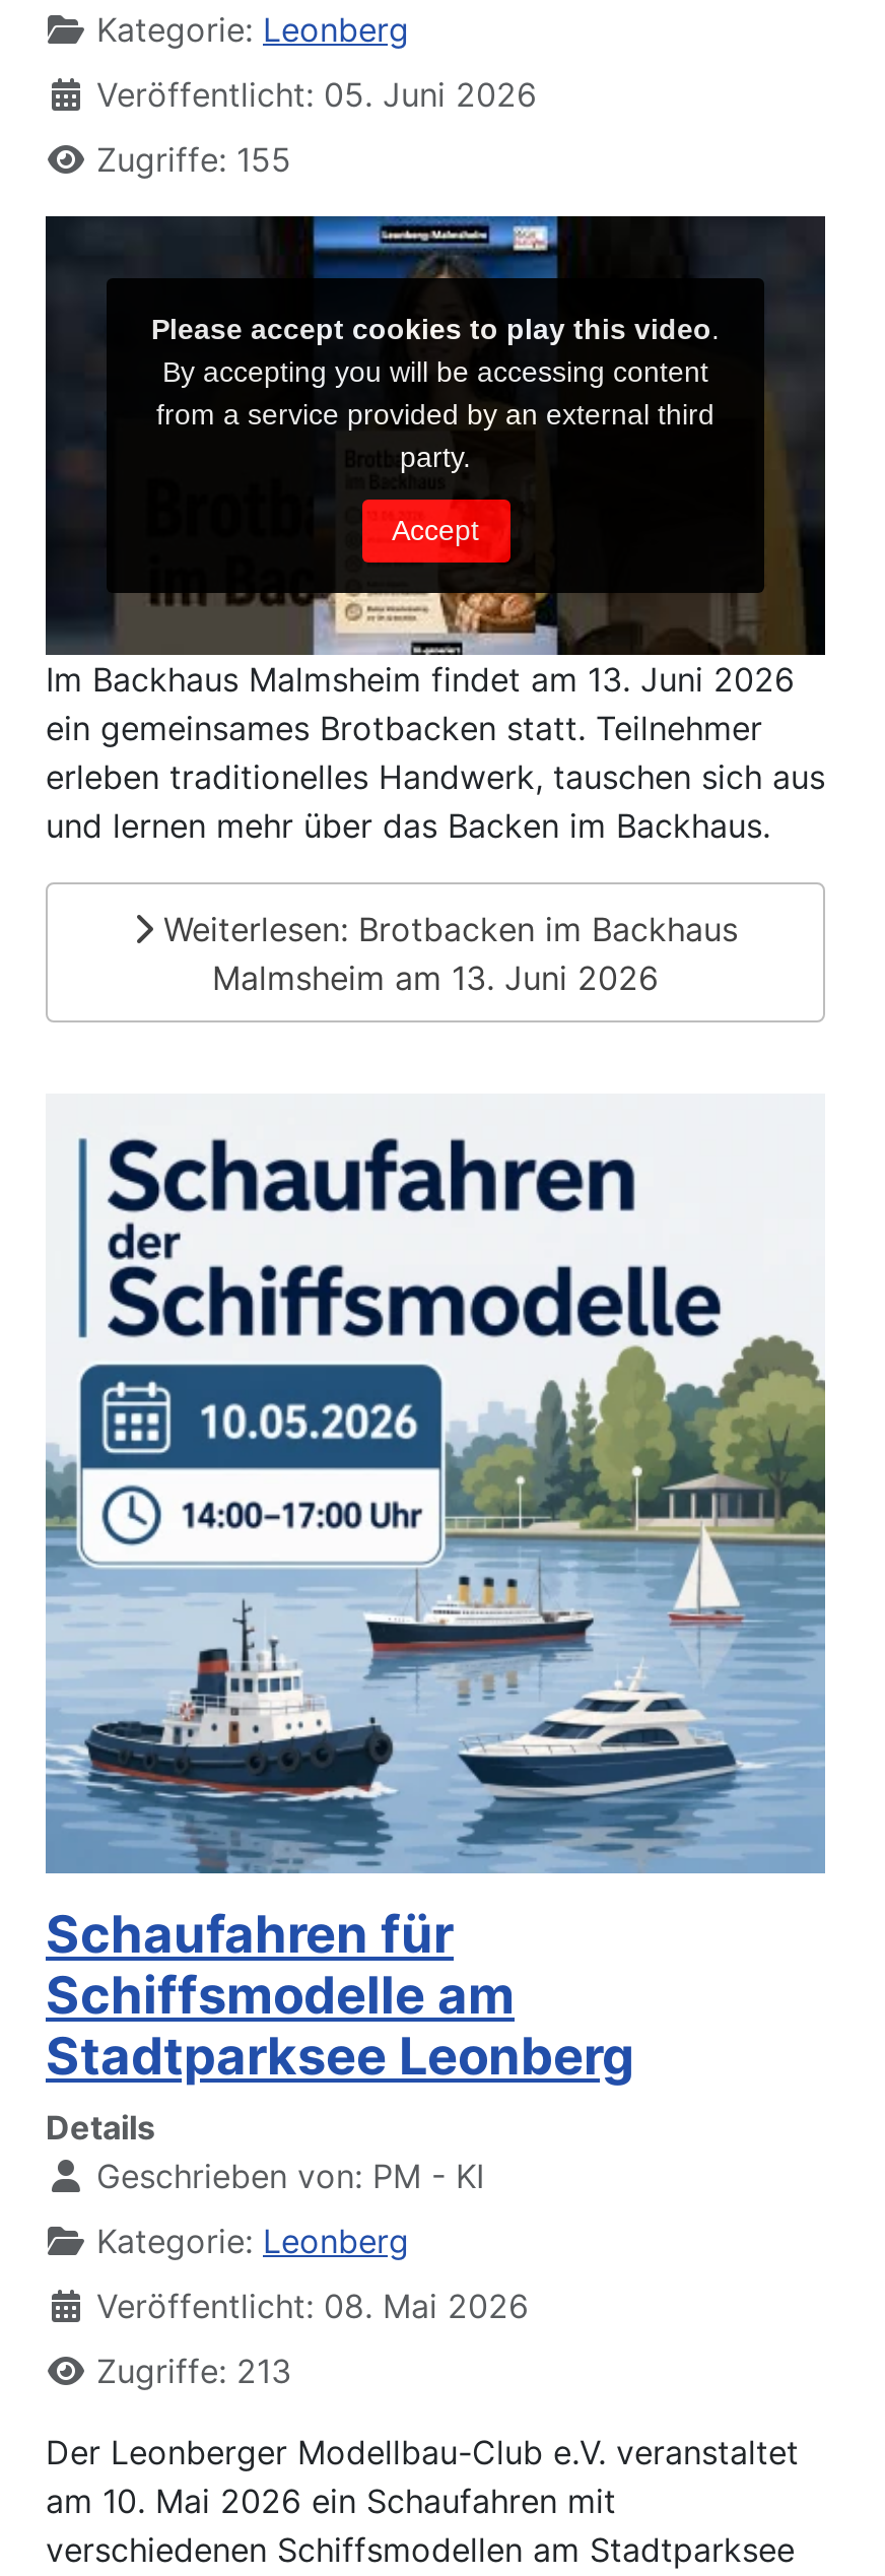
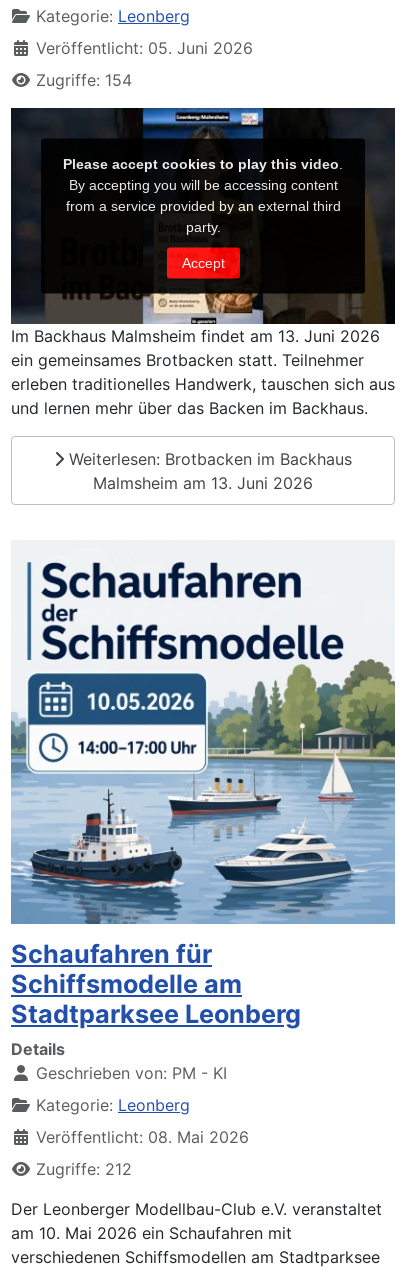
- Zugriffe: 155
+ Zugriffe: 154

- Zugriffe: 213
+ Zugriffe: 212
